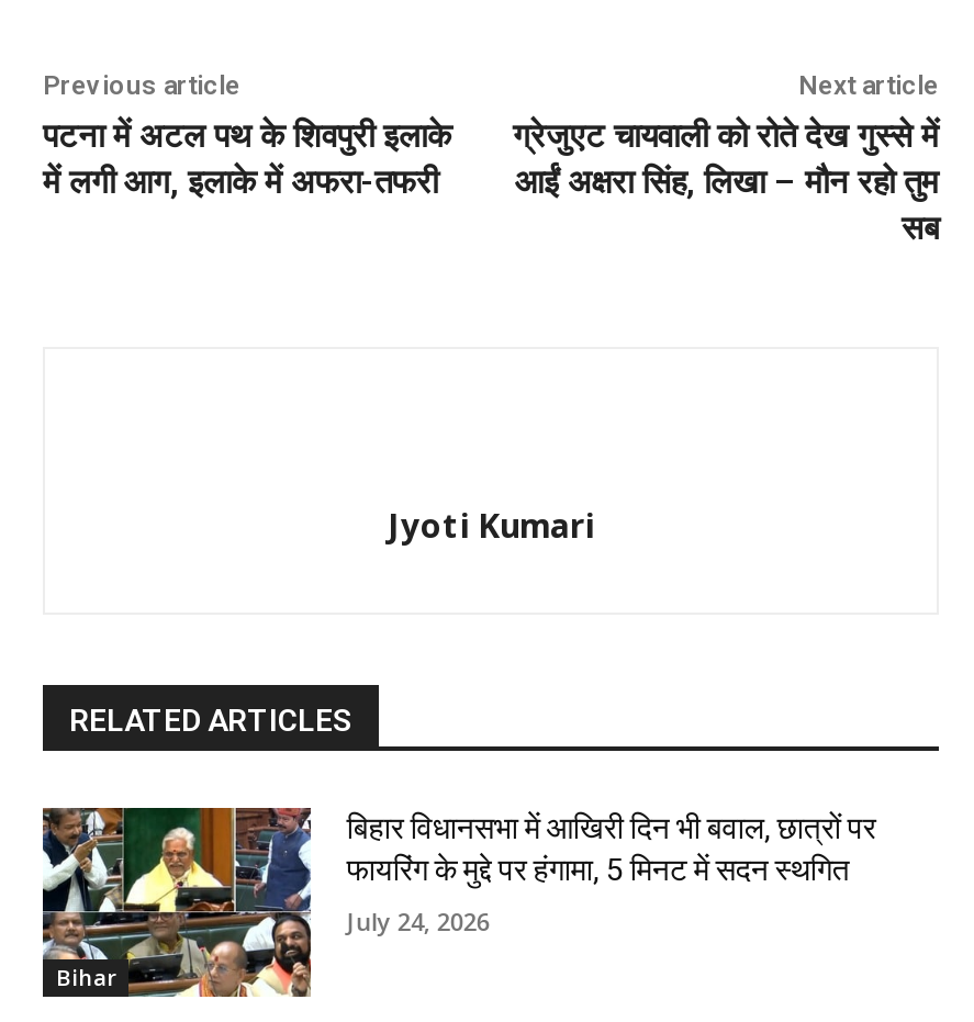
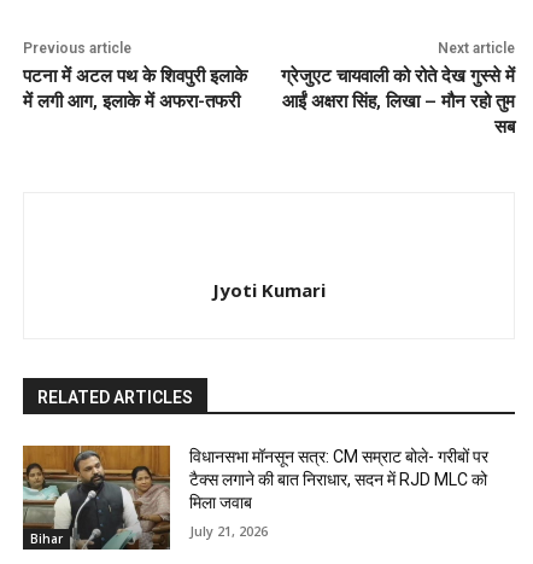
- [image]
- बिहार विधानसभा में आखिरी दिन भी बवाल, छात्रों पर
- फायरिंग के मुद्दे पर हंगामा, 5 मिनट में सदन स्थगित
+ [image]
+ विधानसभा मॉनसून सत्र: CM सम्राट बोले- गरीबों पर
+ टैक्स लगाने की बात निराधार, सदन में RJD MLC को
+ मिला जवाब

- July 24, 2026
+ July 21, 2026
